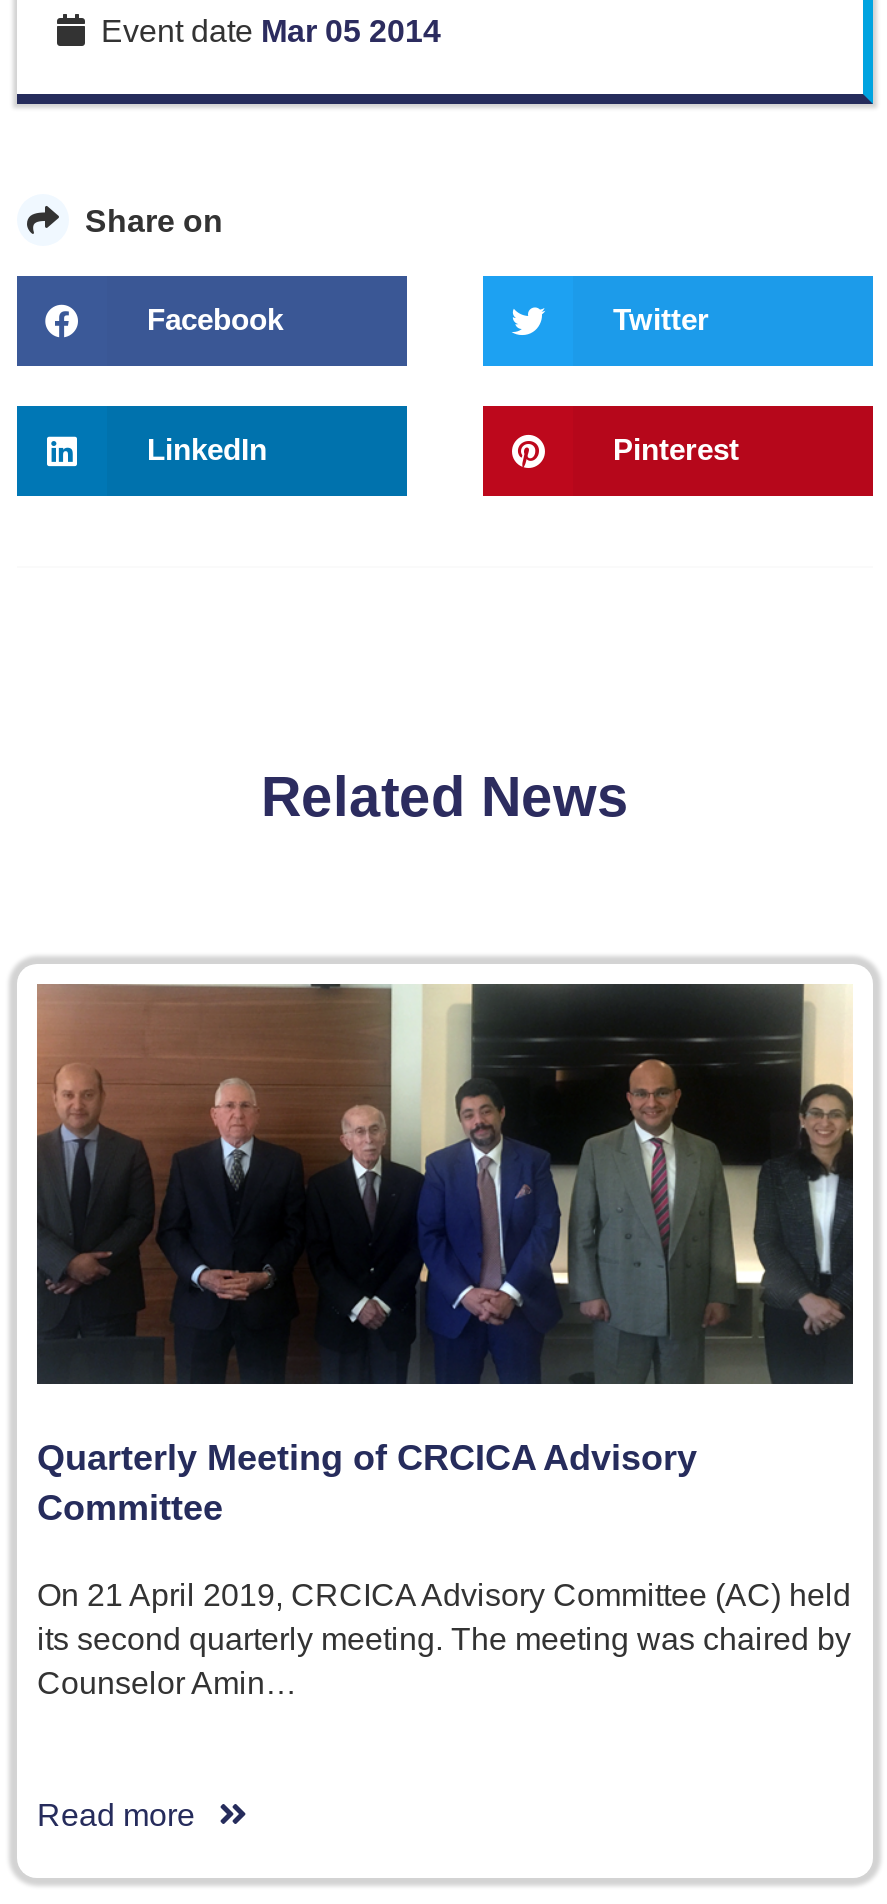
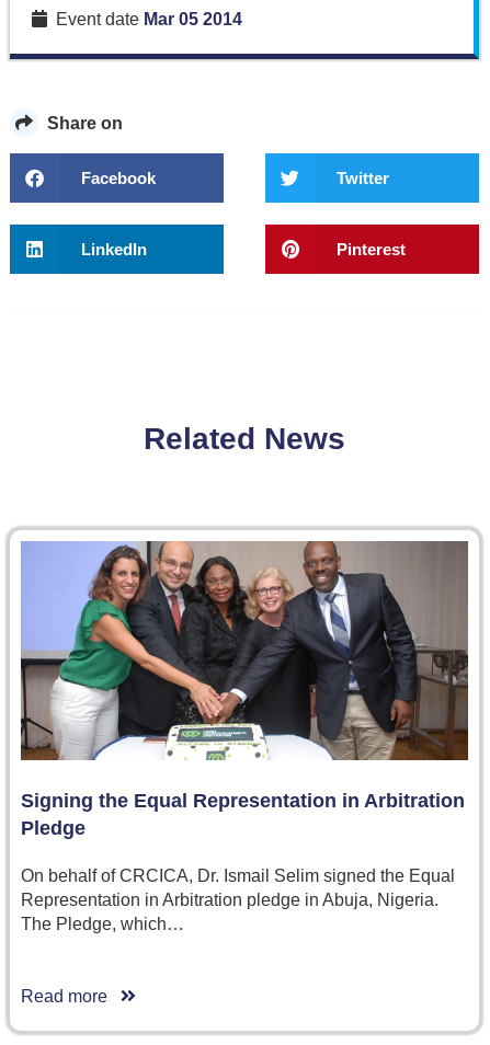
- [image]
- Quarterly Meeting of CRCICA Advisory
- Committee
+ [image]
+ Signing the Equal Representation in Arbitration
+ Pledge

- On 21 April 2019, CRCICA Advisory Committee (AC) held
- its second quarterly meeting. The meeting was chaired by
- Counselor Amin…
+ On behalf of CRCICA, Dr. Ismail Selim signed the Equal
+ Representation in Arbitration pledge in Abuja, Nigeria.
+ The Pledge, which…
